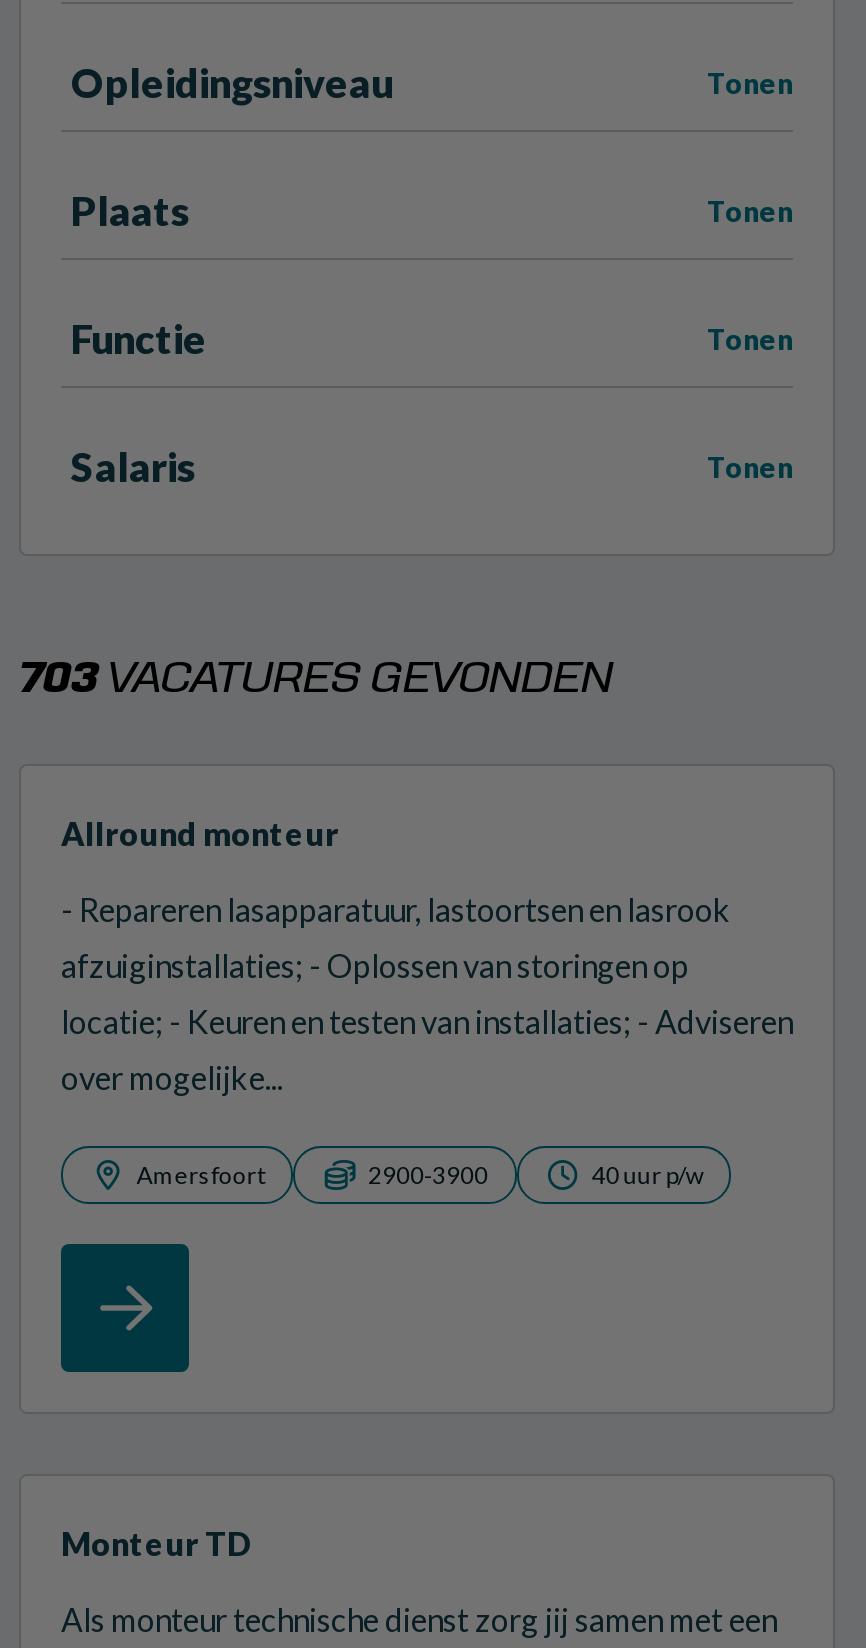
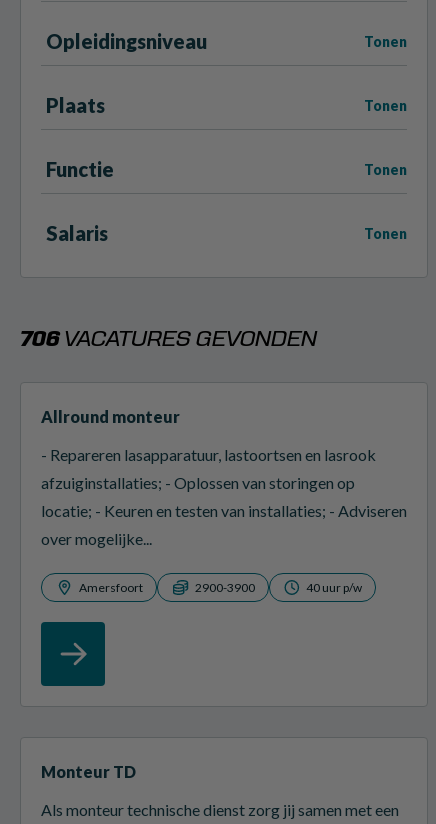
- 703 VACATURES GEVONDEN
+ 706 VACATURES GEVONDEN
